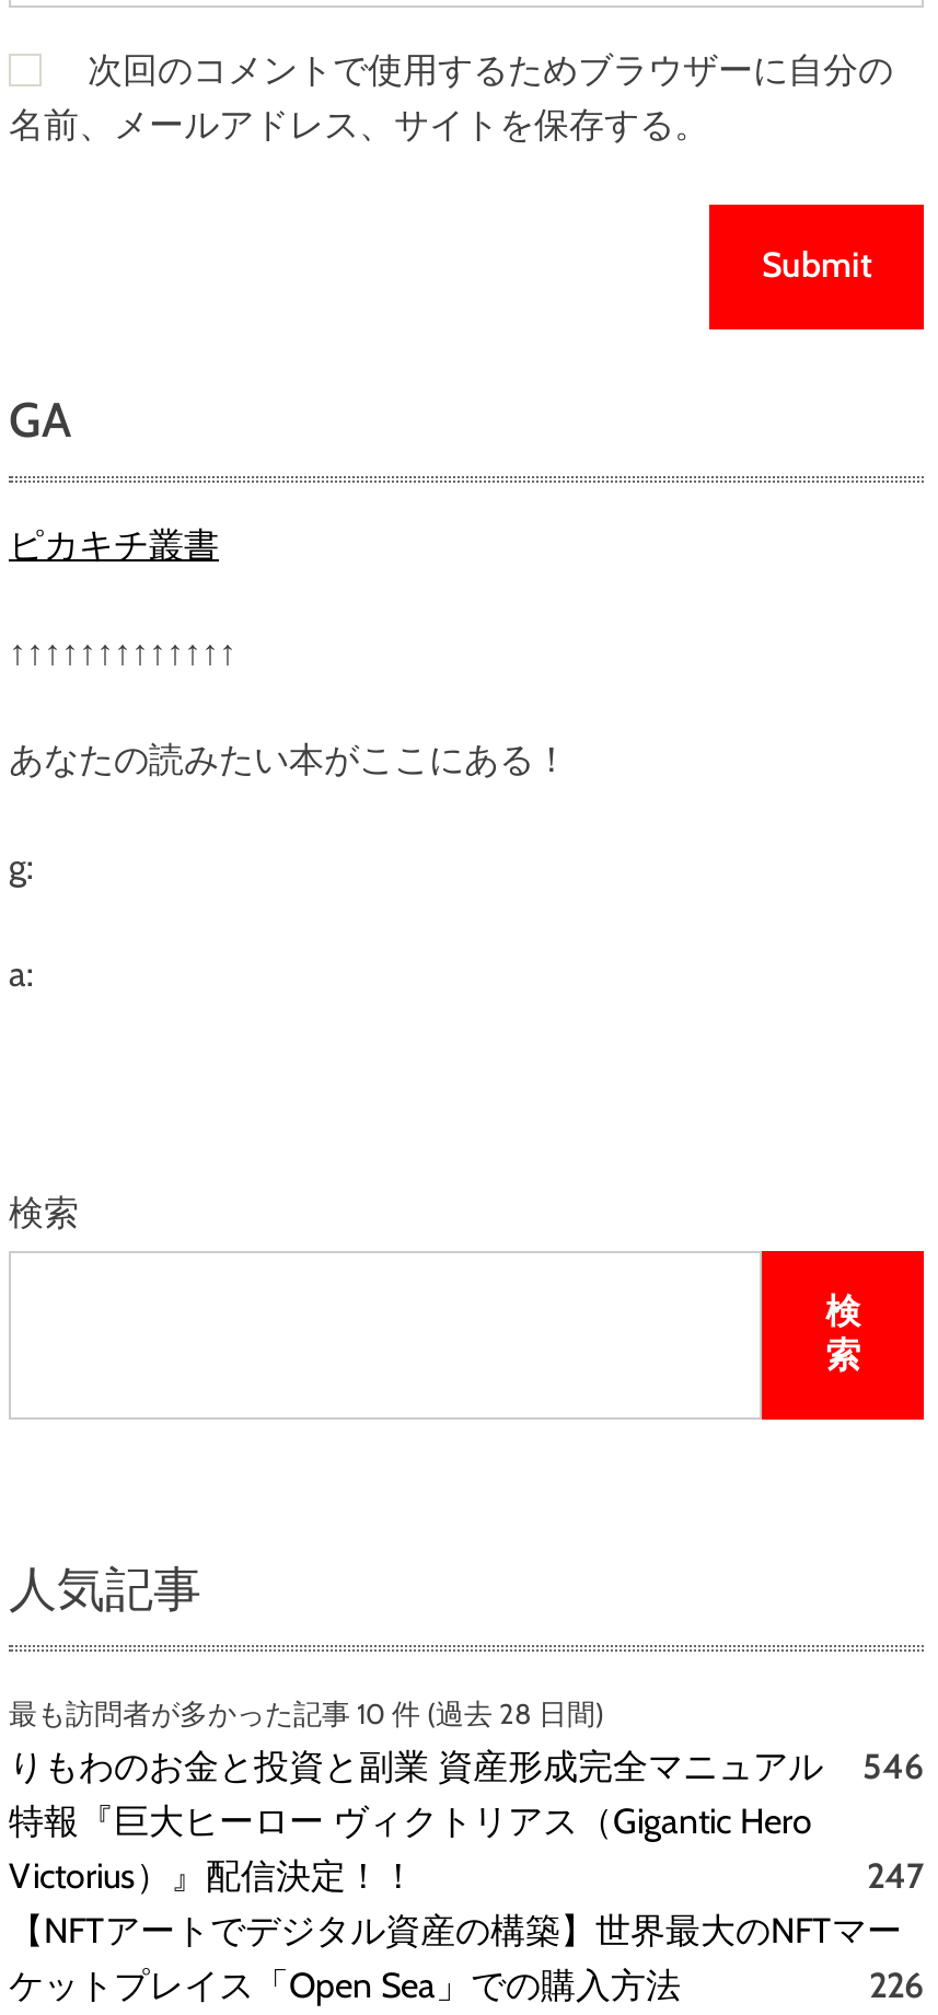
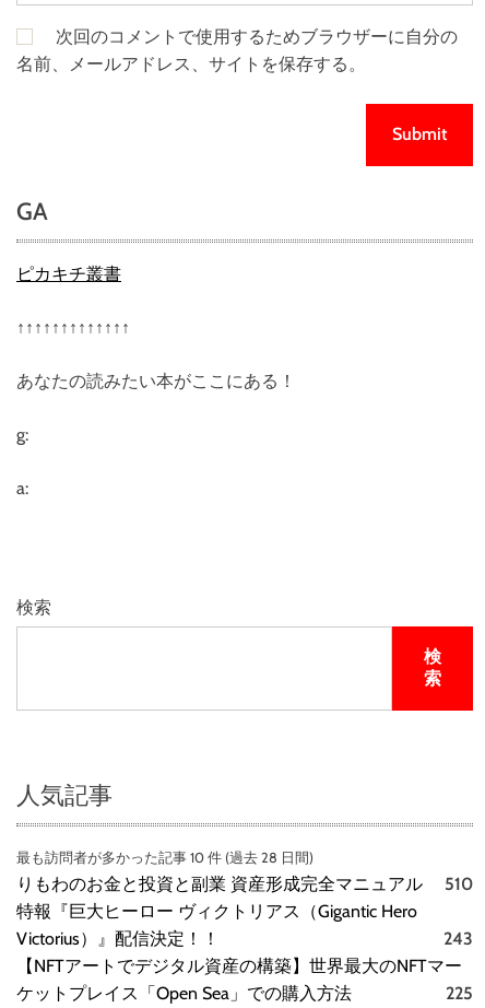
- りもわのお金と投資と副業 資産形成完全マニュアル 546
+ りもわのお金と投資と副業 資産形成完全マニュアル 510

- 247
+ 243

- 226
+ 225
